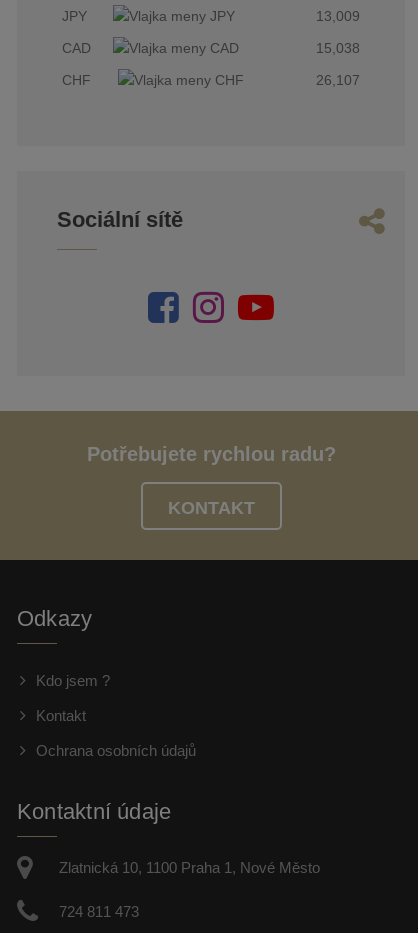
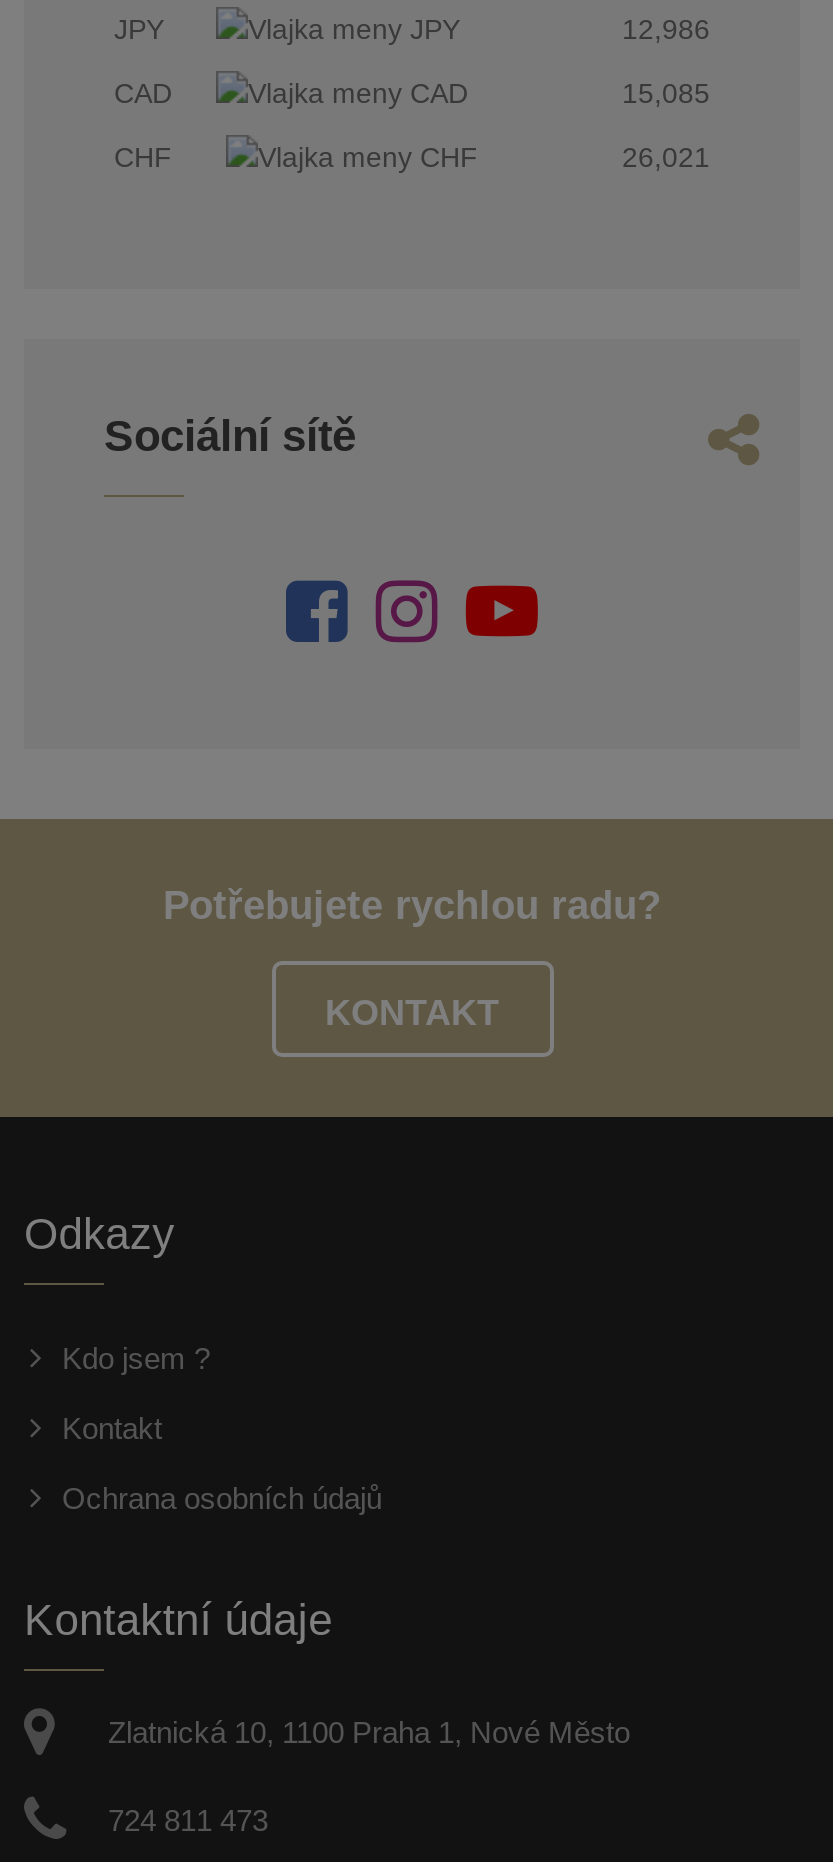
- 13,009
+ 12,986

- 15,038
+ 15,085

- 26,107
+ 26,021
